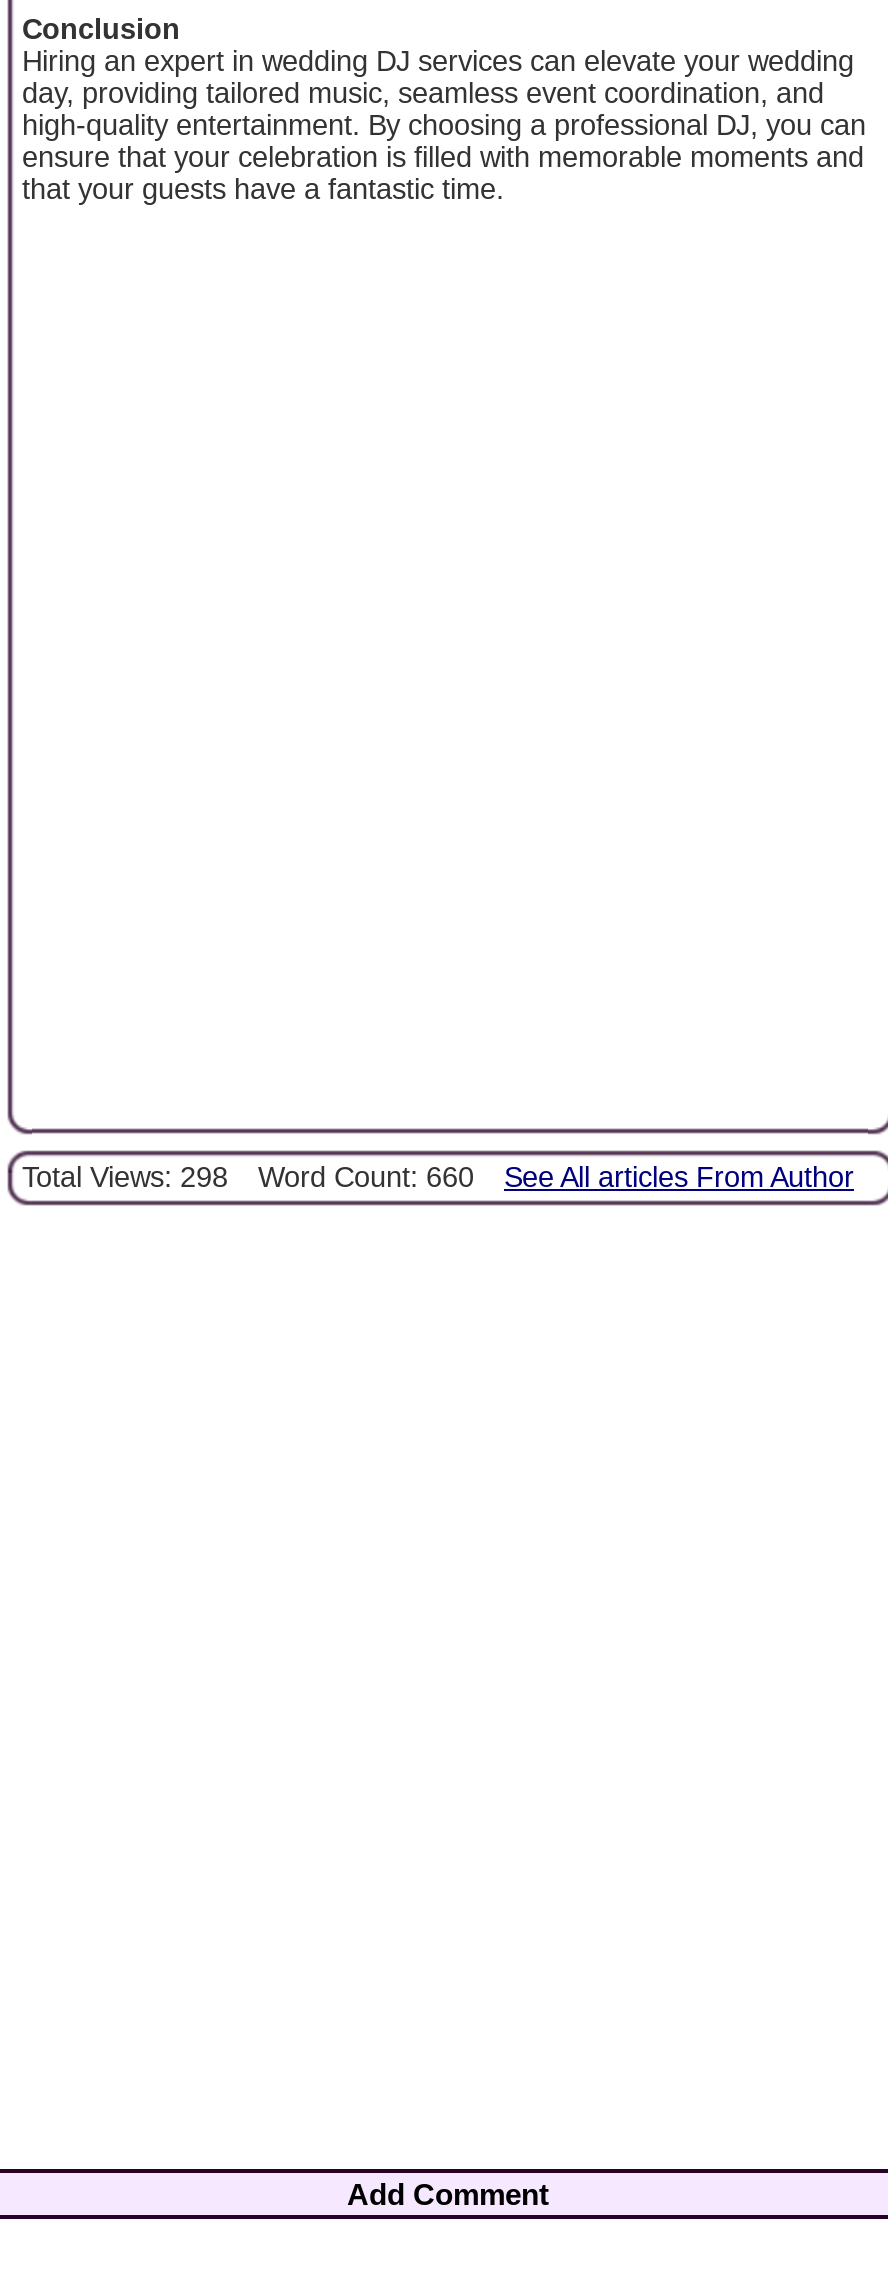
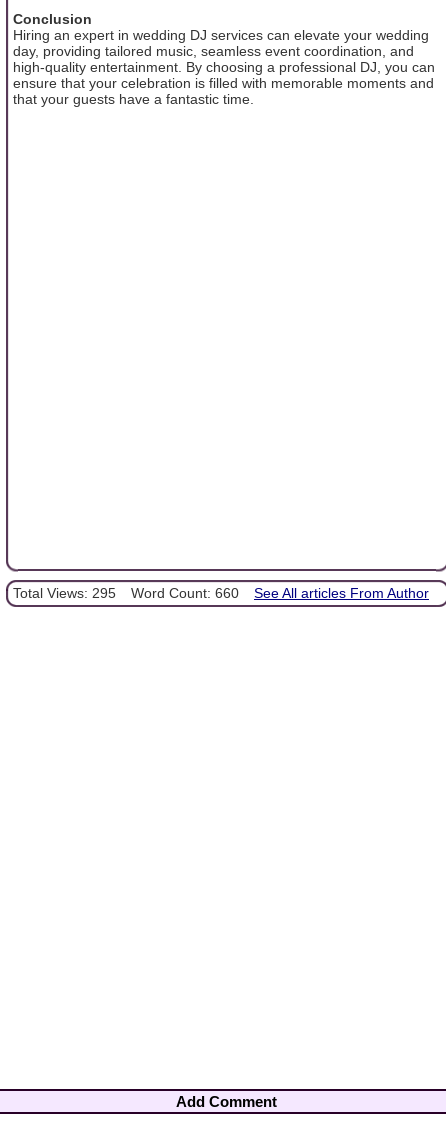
- Total Views: 298 Word Count: 660 See All articles From Author
+ Total Views: 295 Word Count: 660 See All articles From Author
